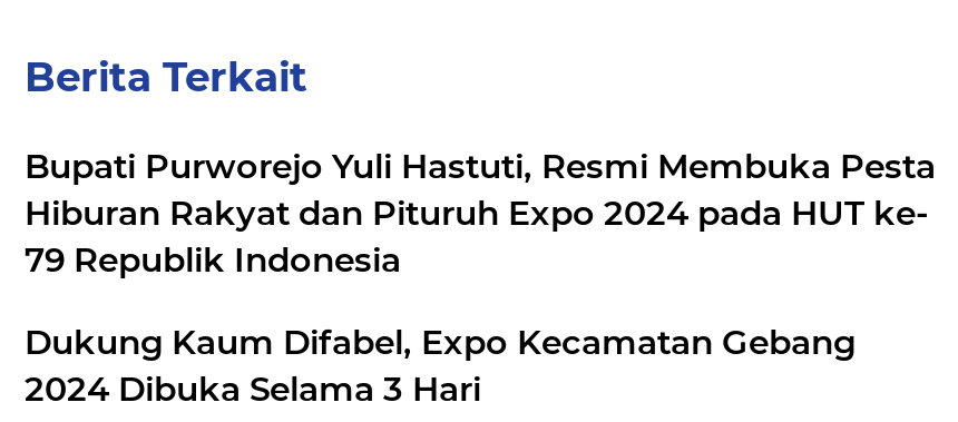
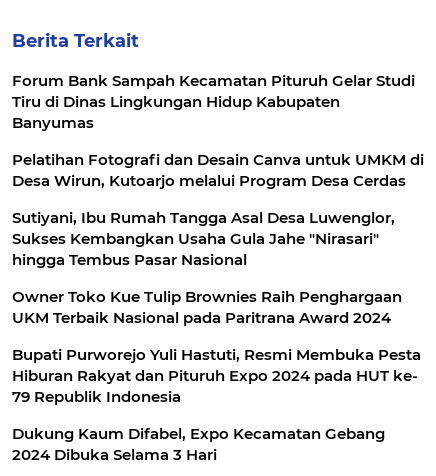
+ Forum Bank Sampah Kecamatan Pituruh Gelar Studi
+ Tiru di Dinas Lingkungan Hidup Kabupaten
+ Banyumas
+ Pelatihan Fotografi dan Desain Canva untuk UMKM di
+ Desa Wirun, Kutoarjo melalui Program Desa Cerdas
+ Sutiyani, Ibu Rumah Tangga Asal Desa Luwenglor,
+ Sukses Kembangkan Usaha Gula Jahe "Nirasari"
+ hingga Tembus Pasar Nasional
+ Owner Toko Kue Tulip Brownies Raih Penghargaan
+ UKM Terbaik Nasional pada Paritrana Award 2024
